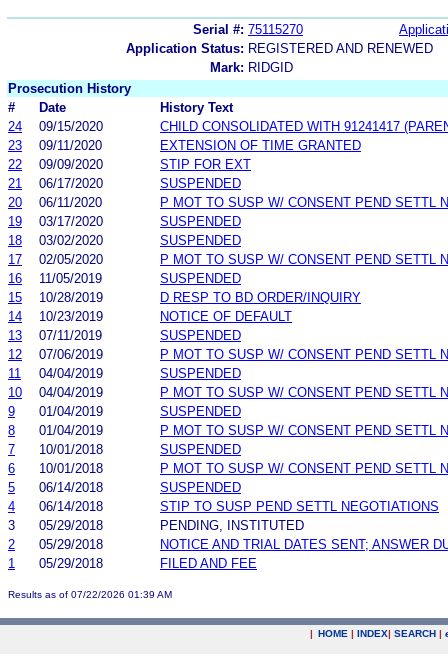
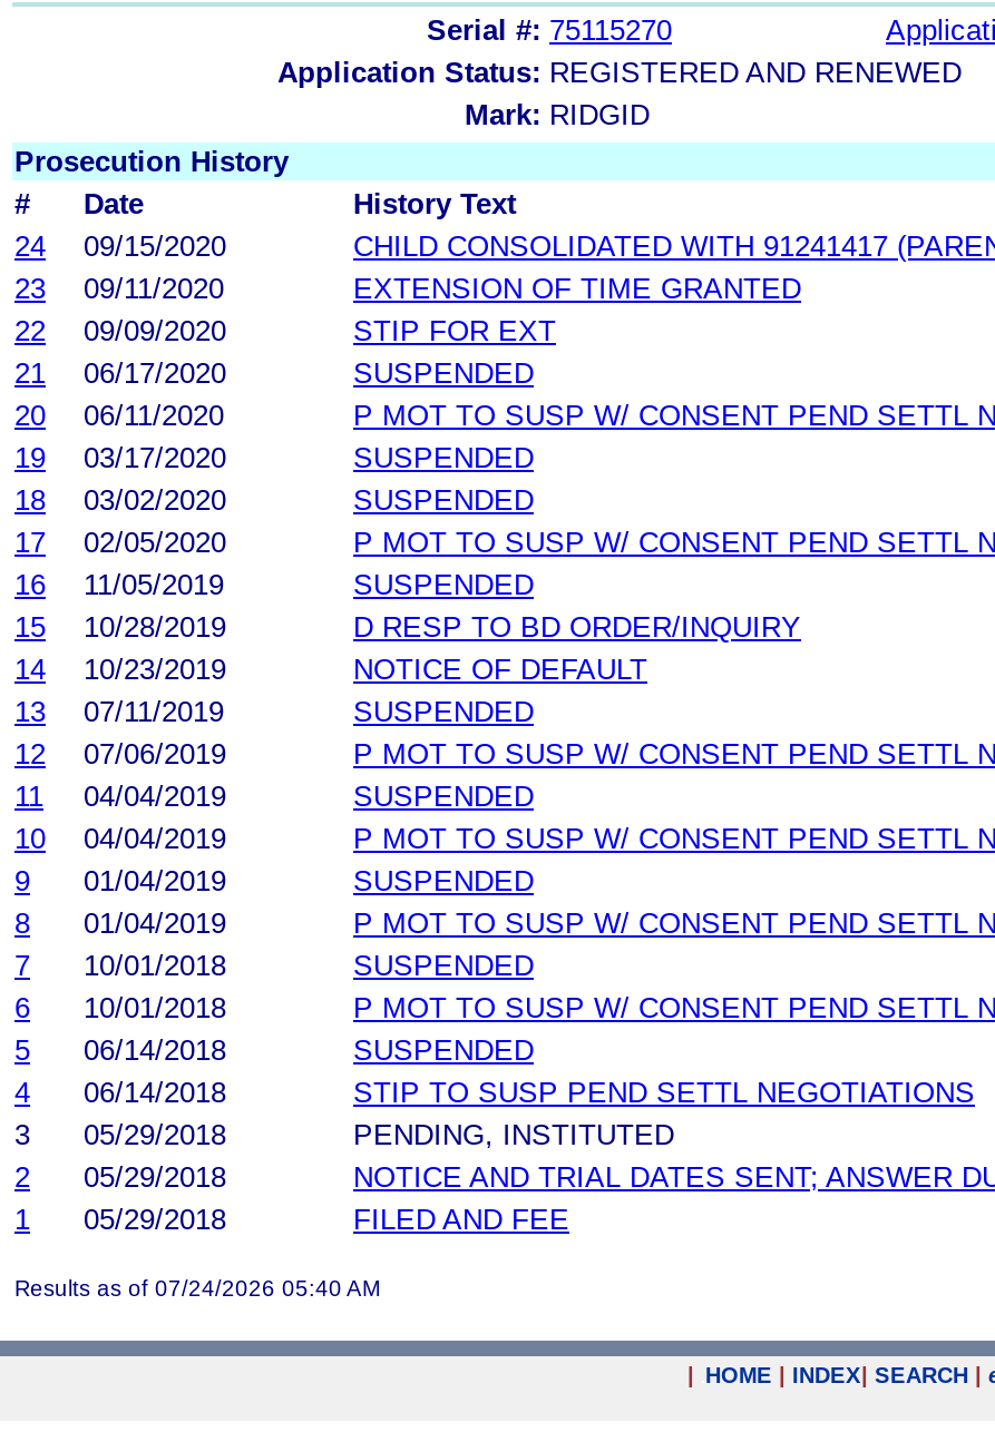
- Results as of 07/22/2026 01:39 AM
+ Results as of 07/24/2026 05:40 AM
